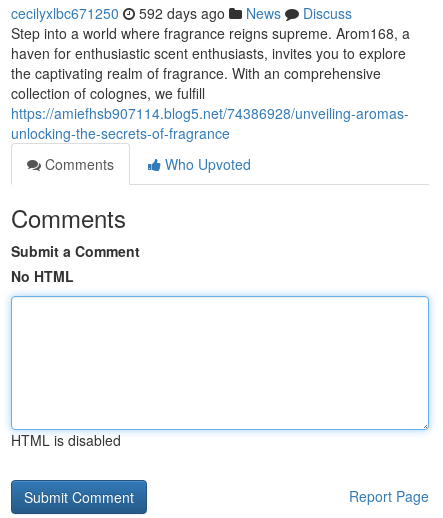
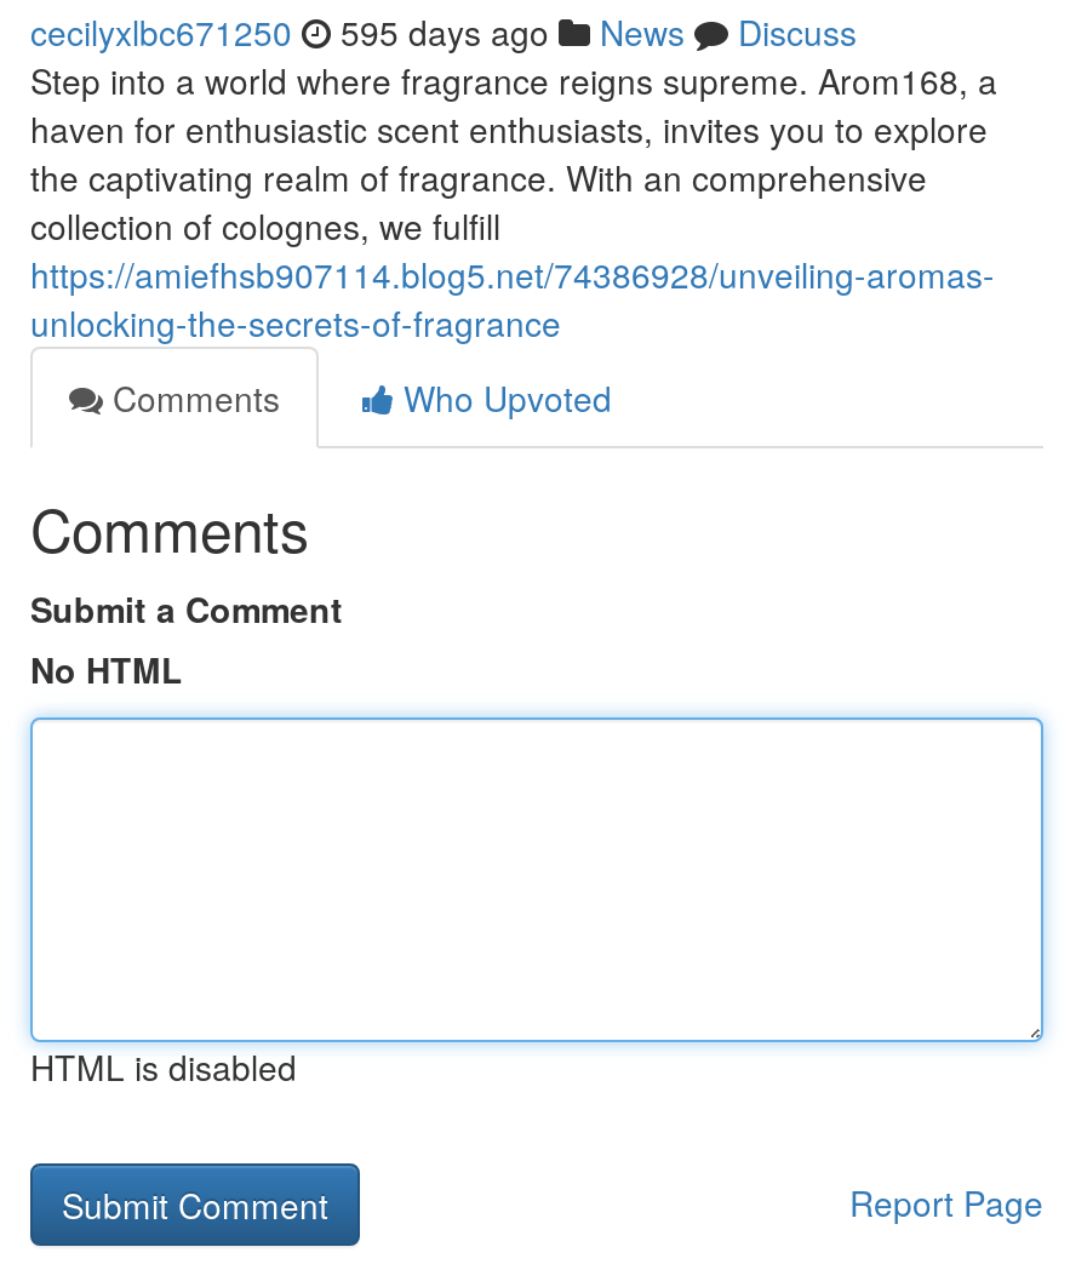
- cecilyxlbc671250 592 days ago News Discuss
+ cecilyxlbc671250 595 days ago News Discuss
